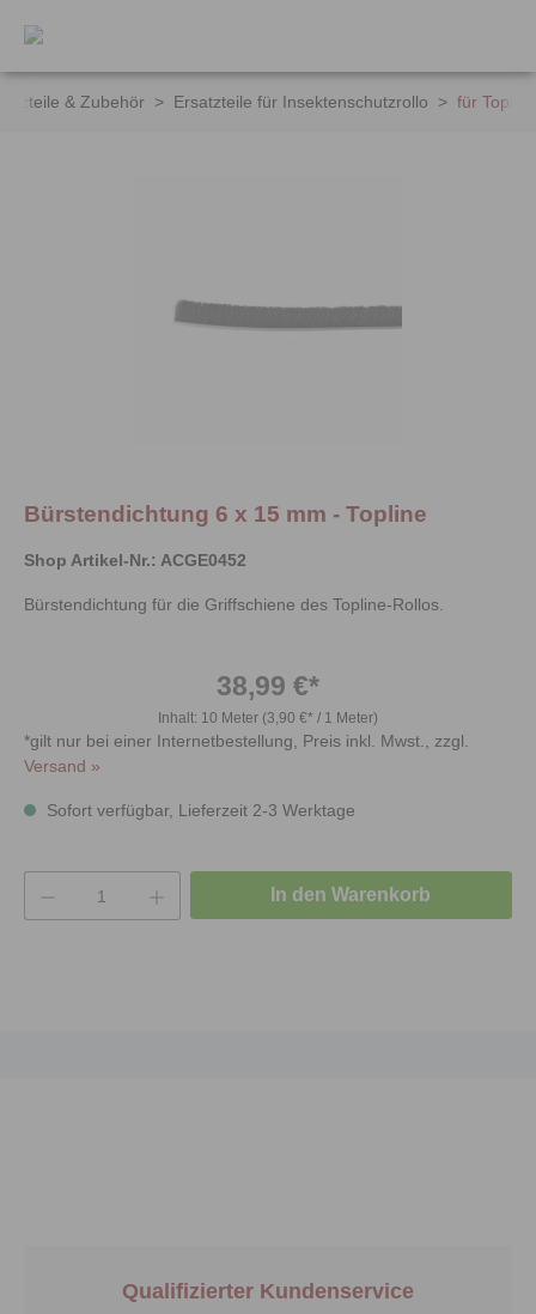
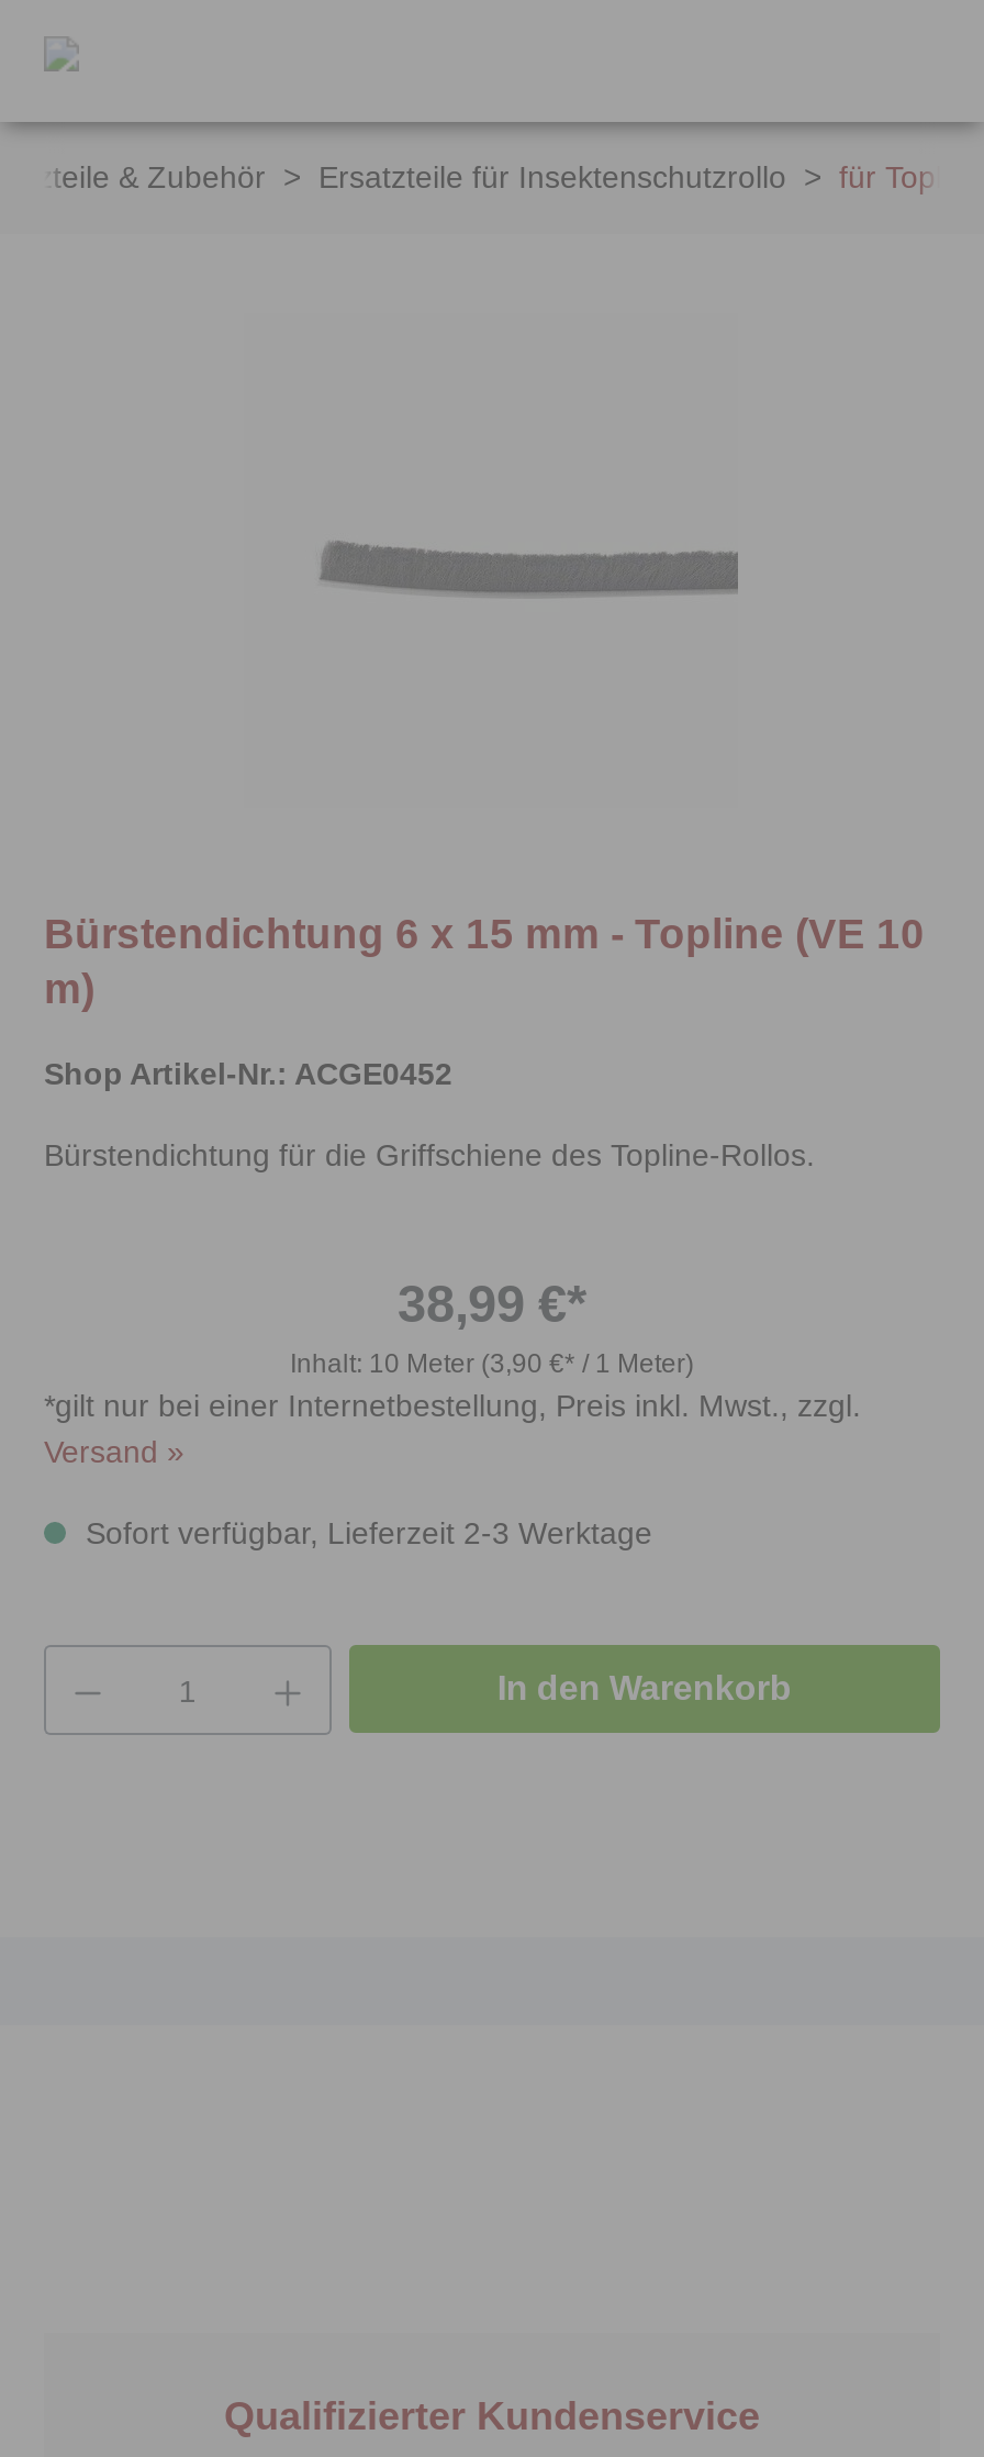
- Bürstendichtung 6 x 15 mm - Topline
+ Bürstendichtung 6 x 15 mm - Topline (VE 10
+ m)
